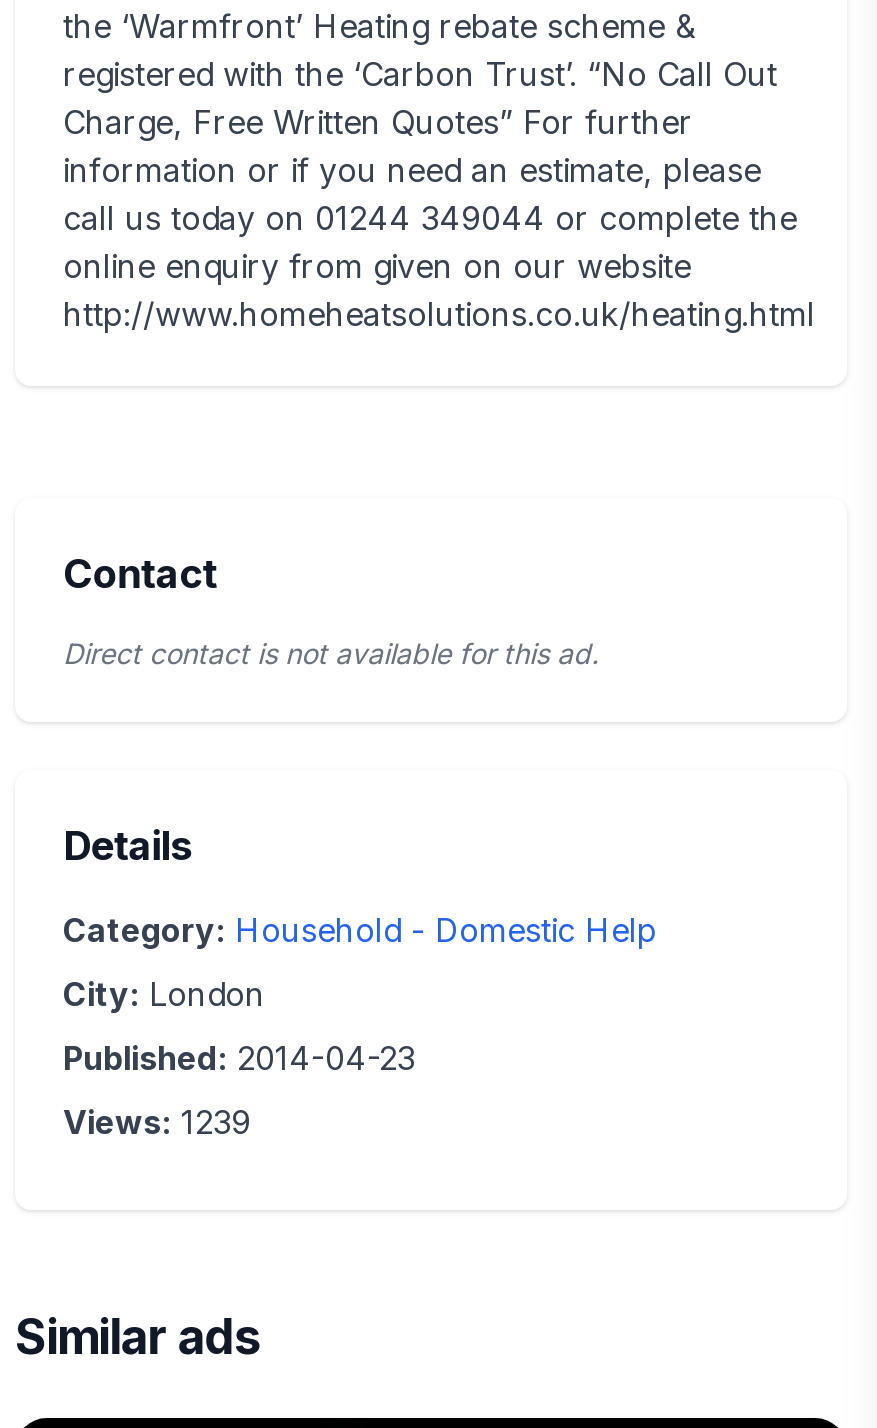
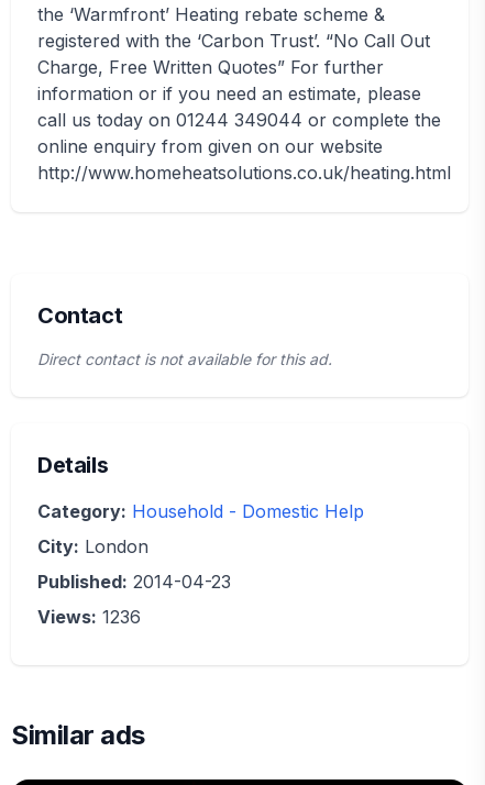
- Views: 1239
+ Views: 1236
